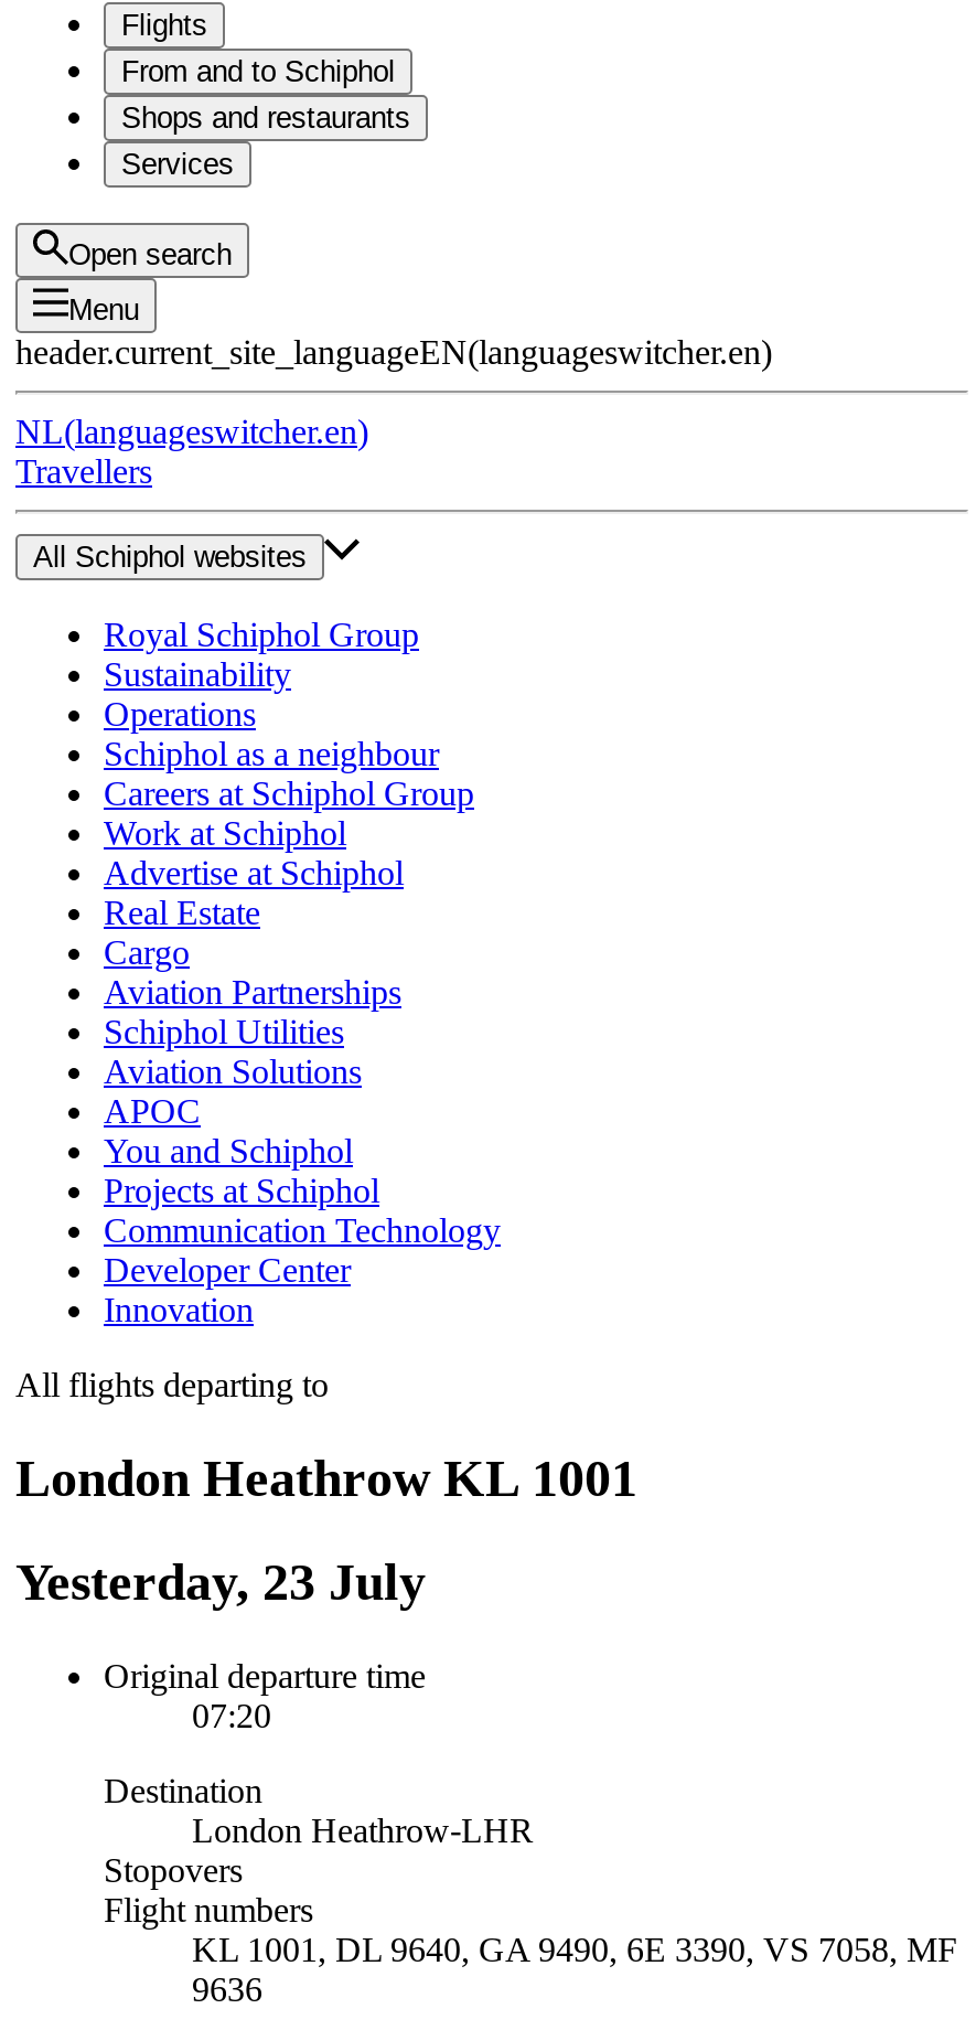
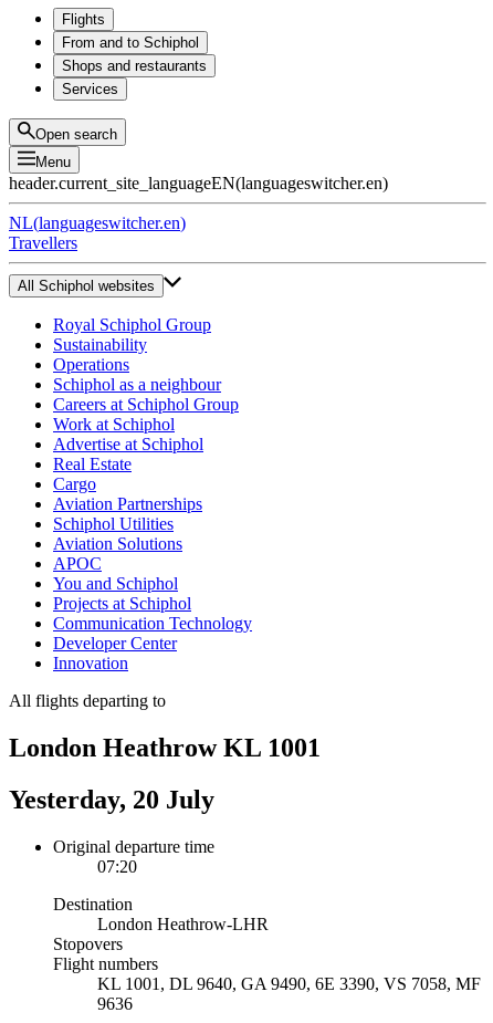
- Yesterday, 23 July
+ Yesterday, 20 July
